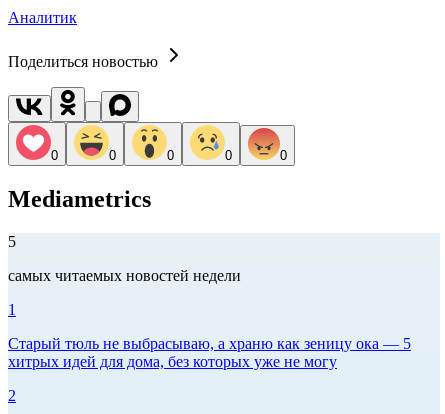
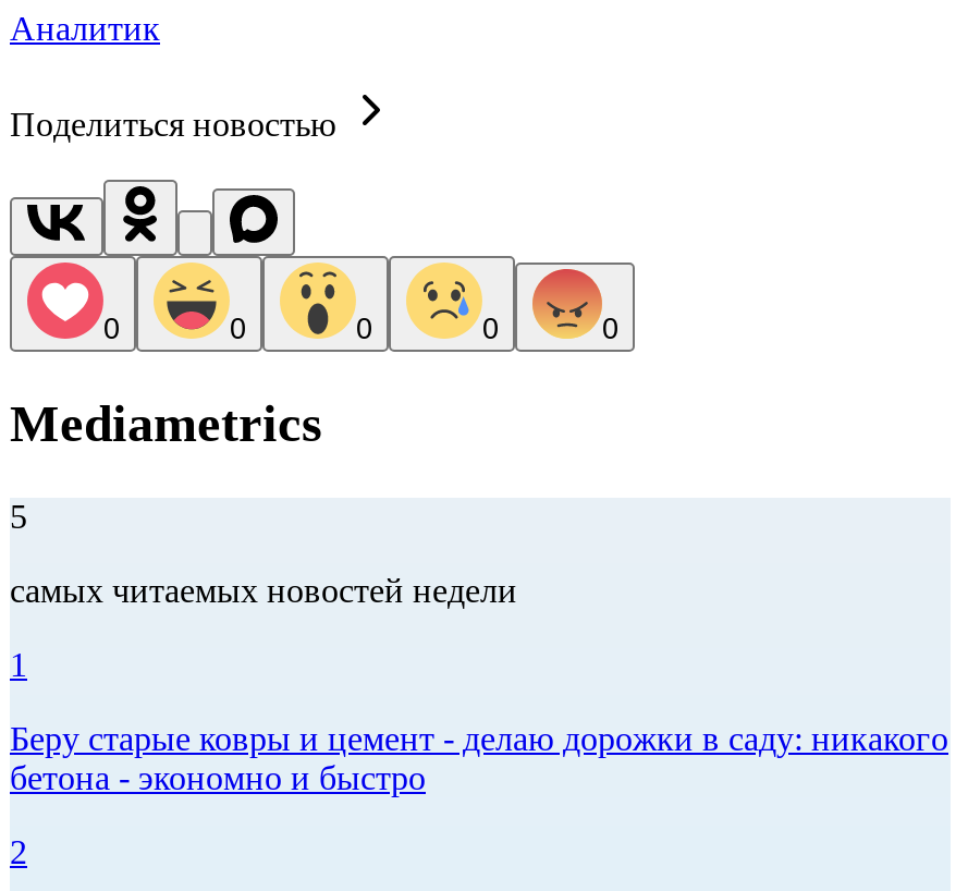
- Старый тюль не выбрасываю, а храню как зеницу ока — 5
- хитрых идей для дома, без которых уже не могу
+ Беру старые ковры и цемент - делаю дорожки в саду: никакого
+ бетона - экономно и быстро
